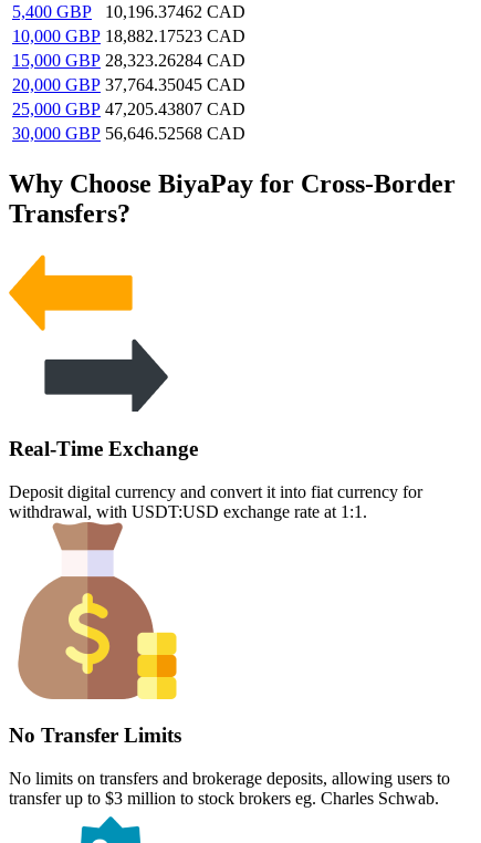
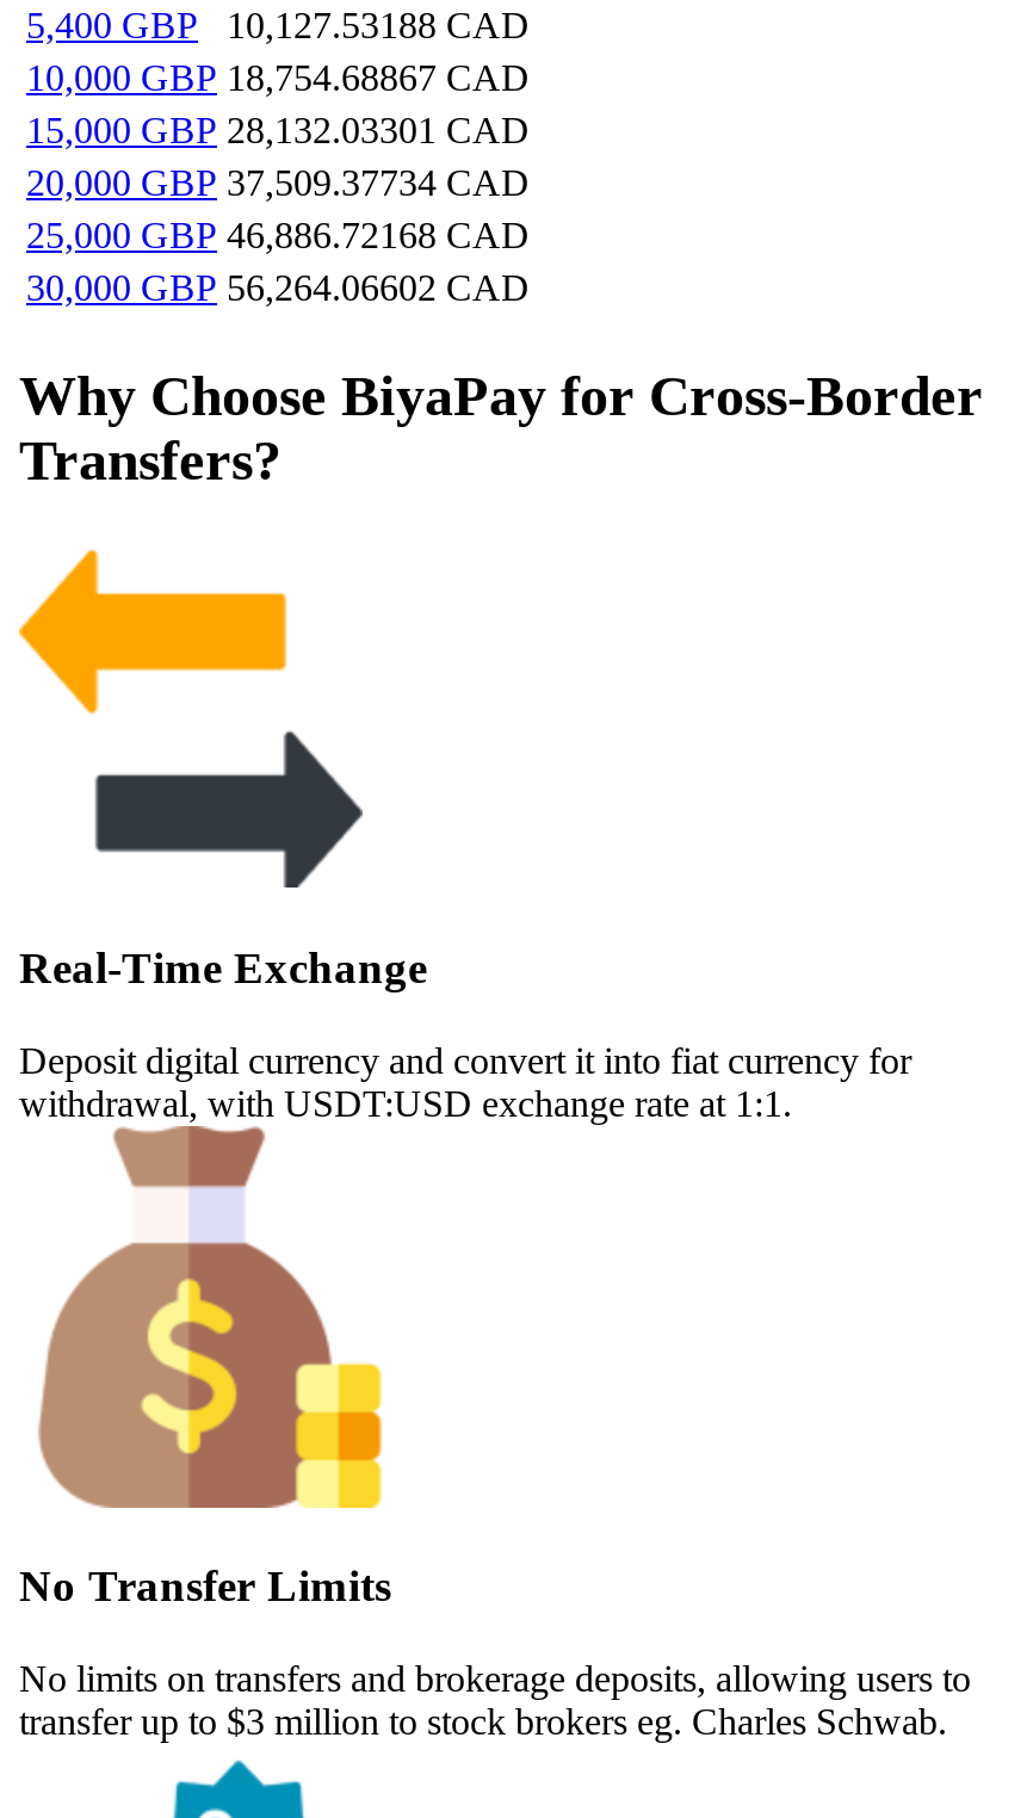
- 5,400 GBP 10,196.37462 CAD
+ 5,400 GBP 10,127.53188 CAD

- 10,000 GBP 18,882.17523 CAD
+ 10,000 GBP 18,754.68867 CAD

- 15,000 GBP 28,323.26284 CAD
+ 15,000 GBP 28,132.03301 CAD

- 20,000 GBP 37,764.35045 CAD
+ 20,000 GBP 37,509.37734 CAD

- 25,000 GBP 47,205.43807 CAD
+ 25,000 GBP 46,886.72168 CAD

- 30,000 GBP 56,646.52568 CAD
+ 30,000 GBP 56,264.06602 CAD
